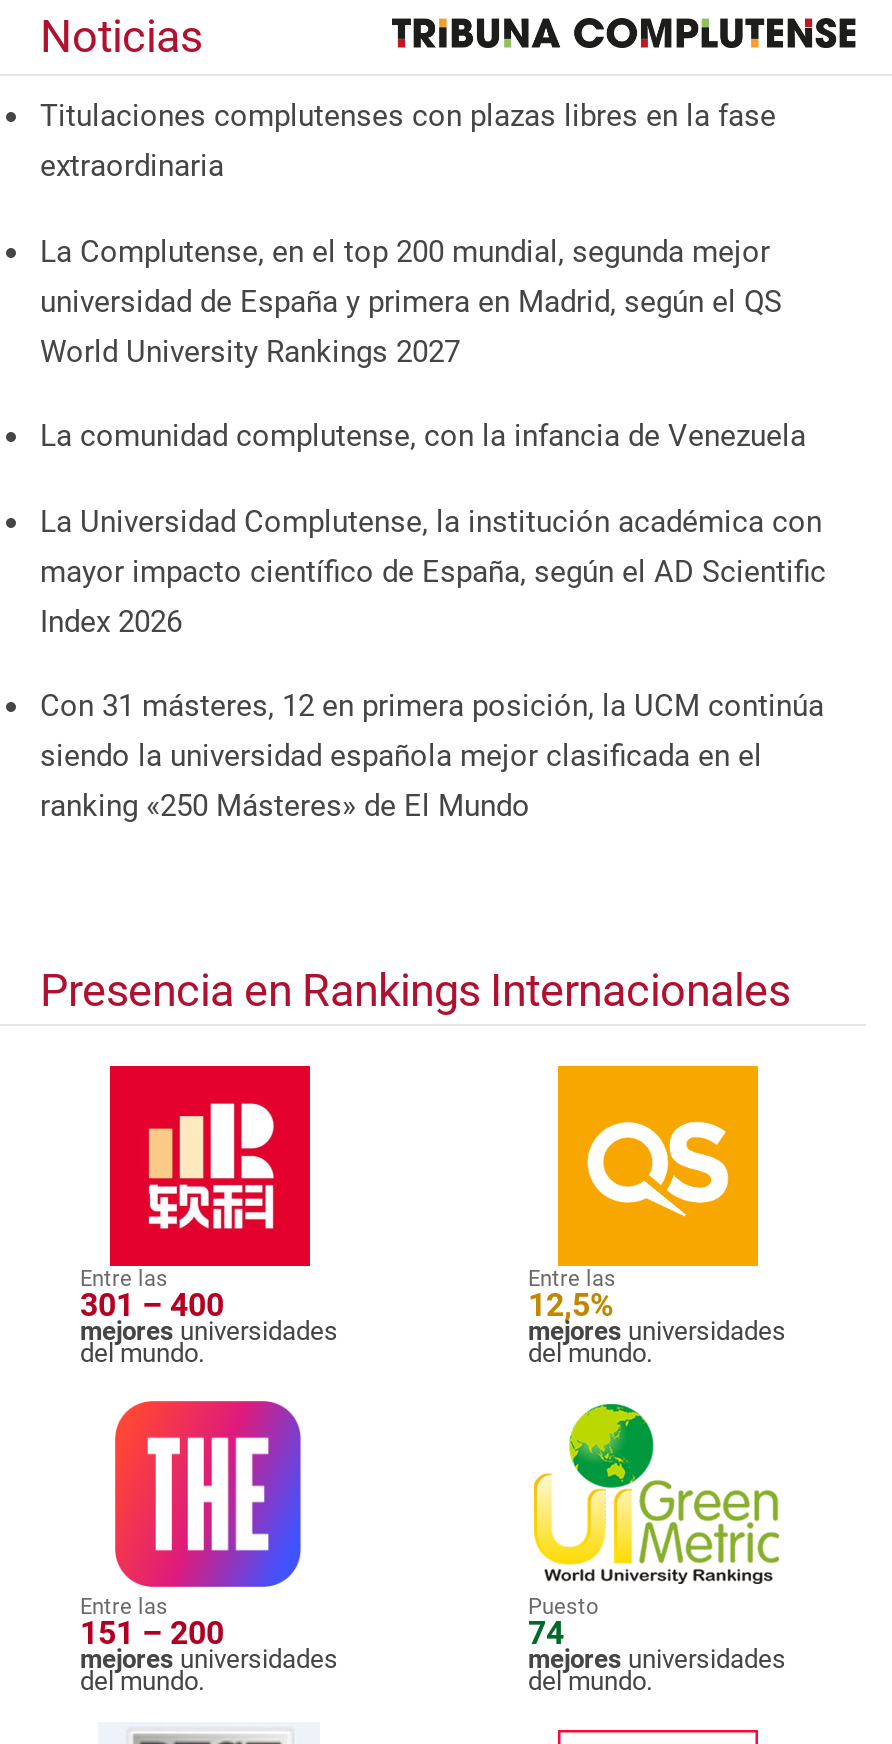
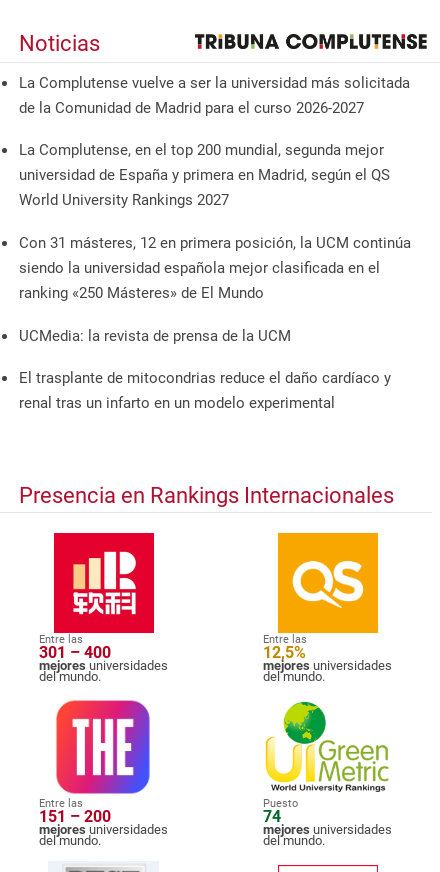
- Titulaciones complutenses con plazas libres en la fase
- extraordinaria
+ La Complutense vuelve a ser la universidad más solicitada
+ de la Comunidad de Madrid para el curso 2026-2027

- La comunidad complutense, con la infancia de Venezuela
- La Universidad Complutense, la institución académica con
- mayor impacto científico de España, según el AD Scientific
- Index 2026

moved up: Con 31 másteres, 12 en primera posición, la UCM continúa | siendo la universidad española mejor clasificada en el | ranking «250 Másteres» de El Mundo

+ UCMedia: la revista de prensa de la UCM
+ El trasplante de mitocondrias reduce el daño cardíaco y
+ renal tras un infarto en un modelo experimental
